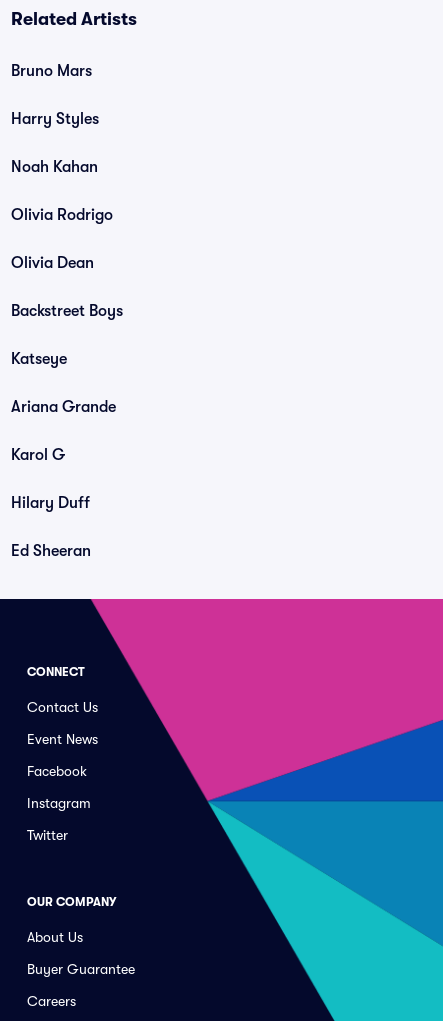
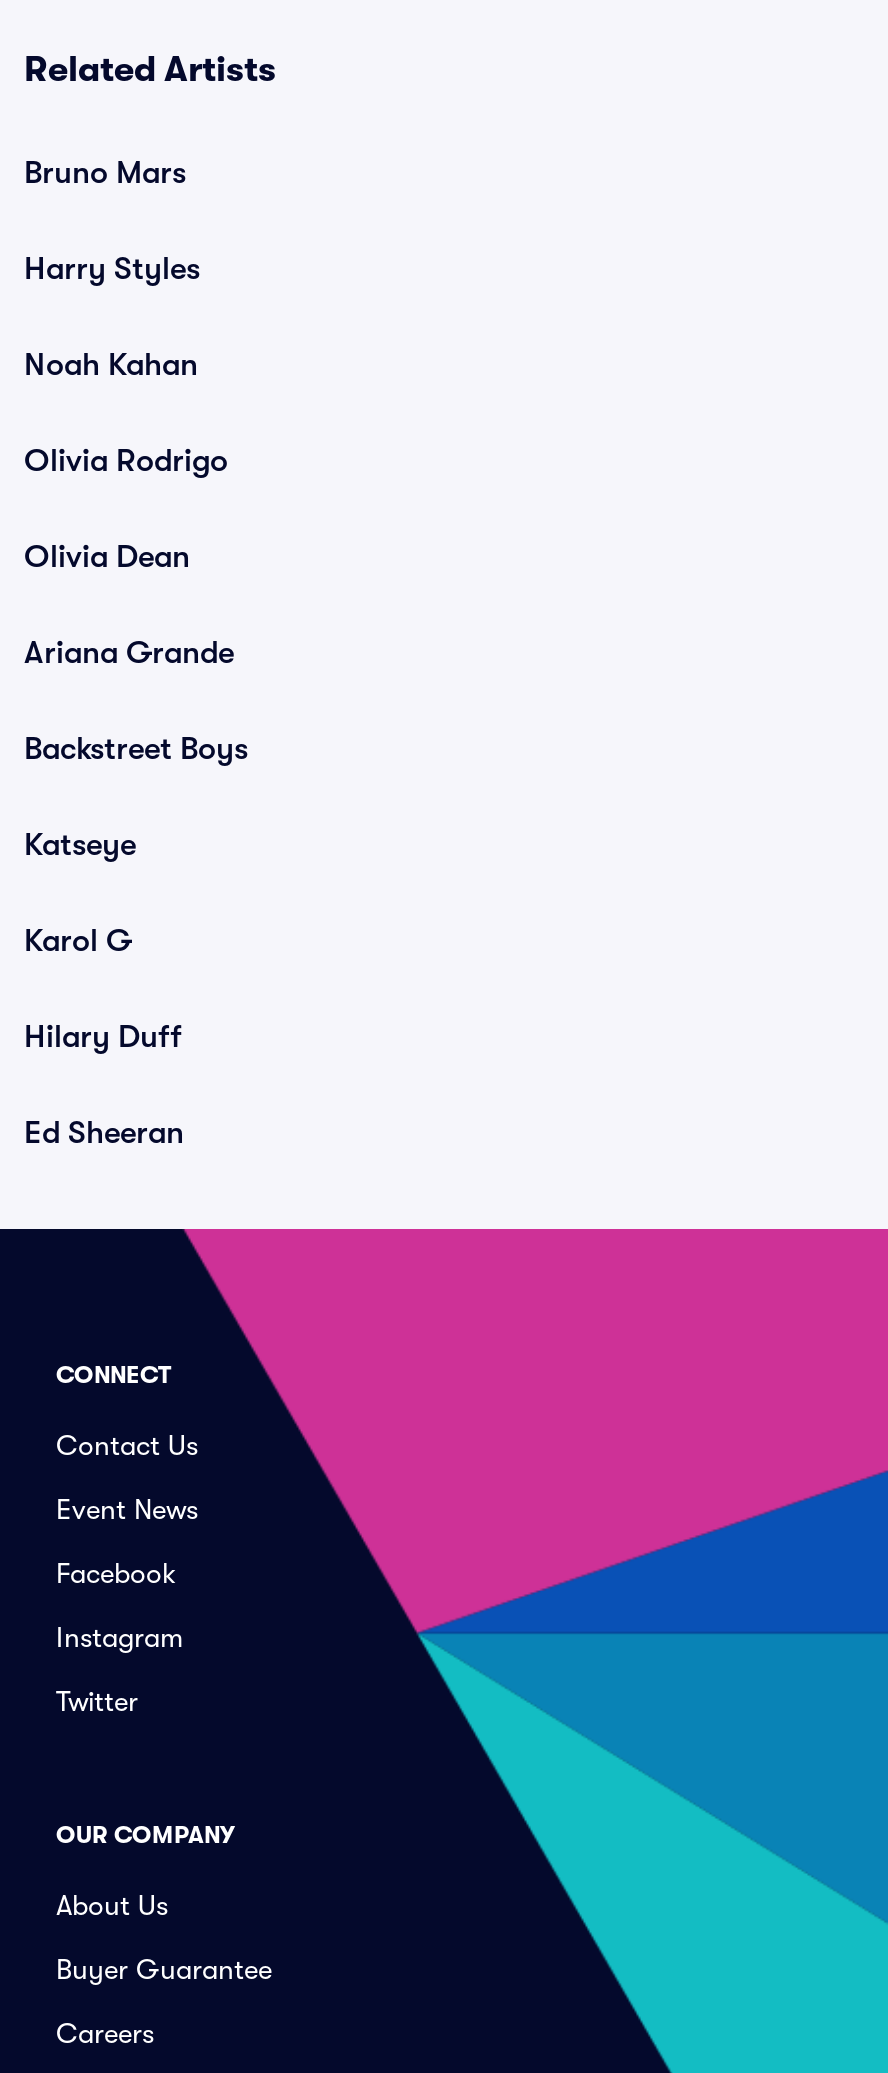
moved down: Backstreet Boys | Katseye

moved up: Ariana Grande
